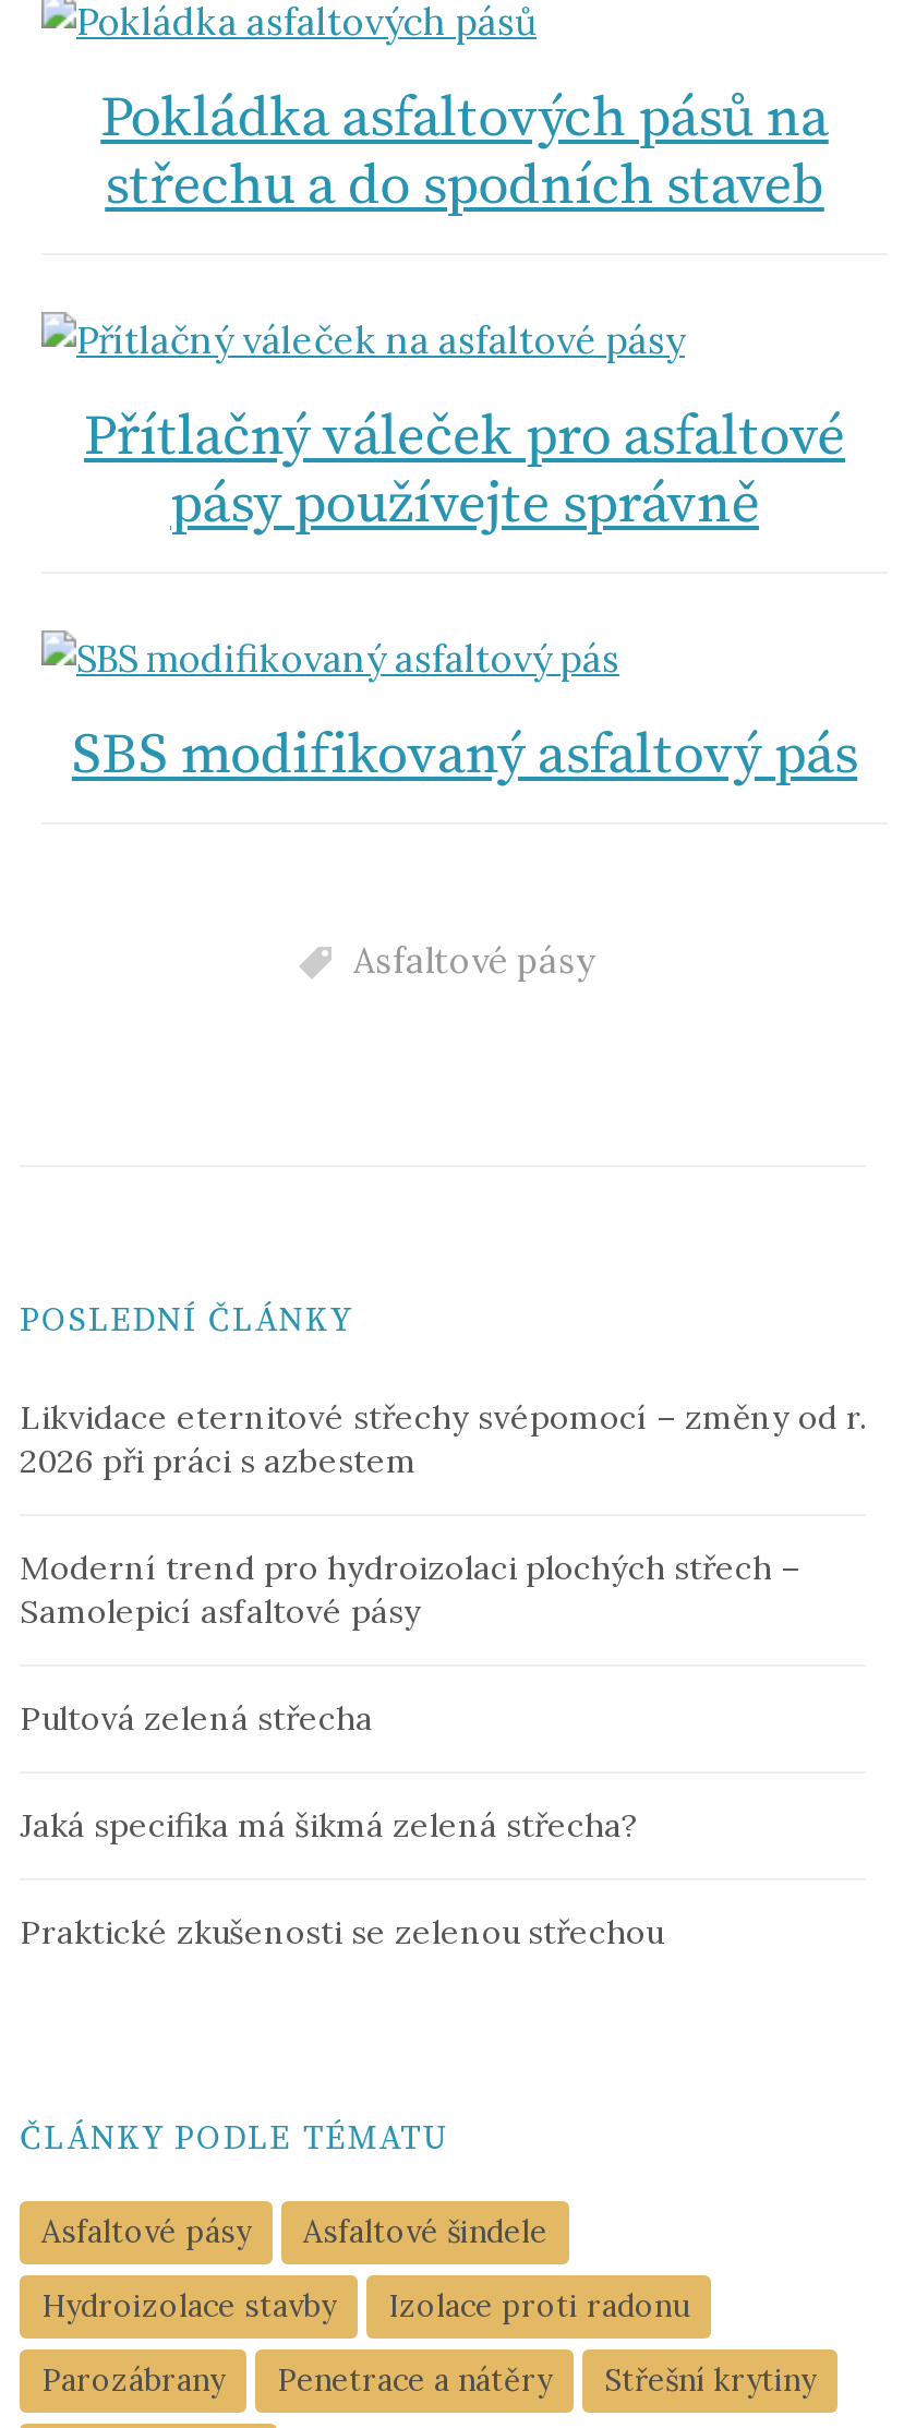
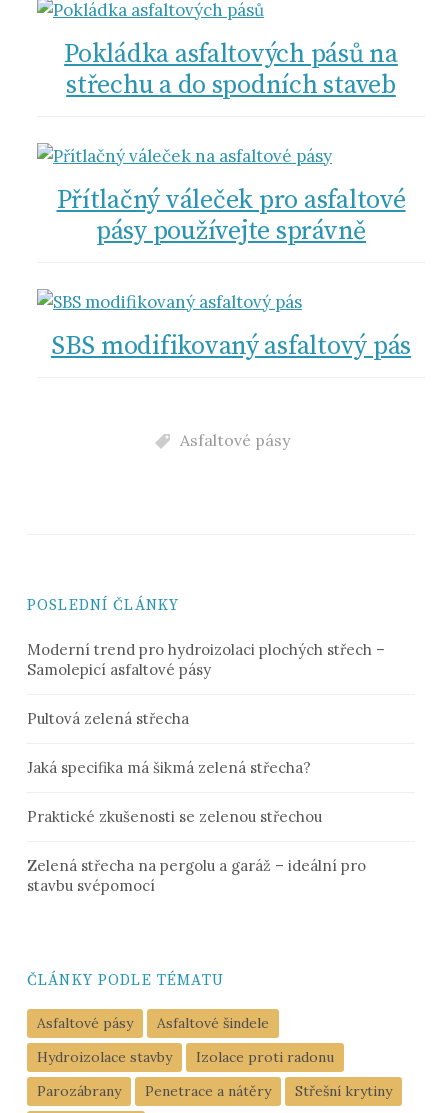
- Likvidace eternitové střechy svépomocí – změny od r.
- 2026 při práci s azbestem

moved up: Moderní trend pro hydroizolaci plochých střech – | Samolepicí asfaltové pásy | Pultová zelená střecha | Jaká specifika má šikmá zelená střecha? | Praktické zkušenosti se zelenou střechou

+ Zelená střecha na pergolu a garáž – ideální pro
+ stavbu svépomocí
